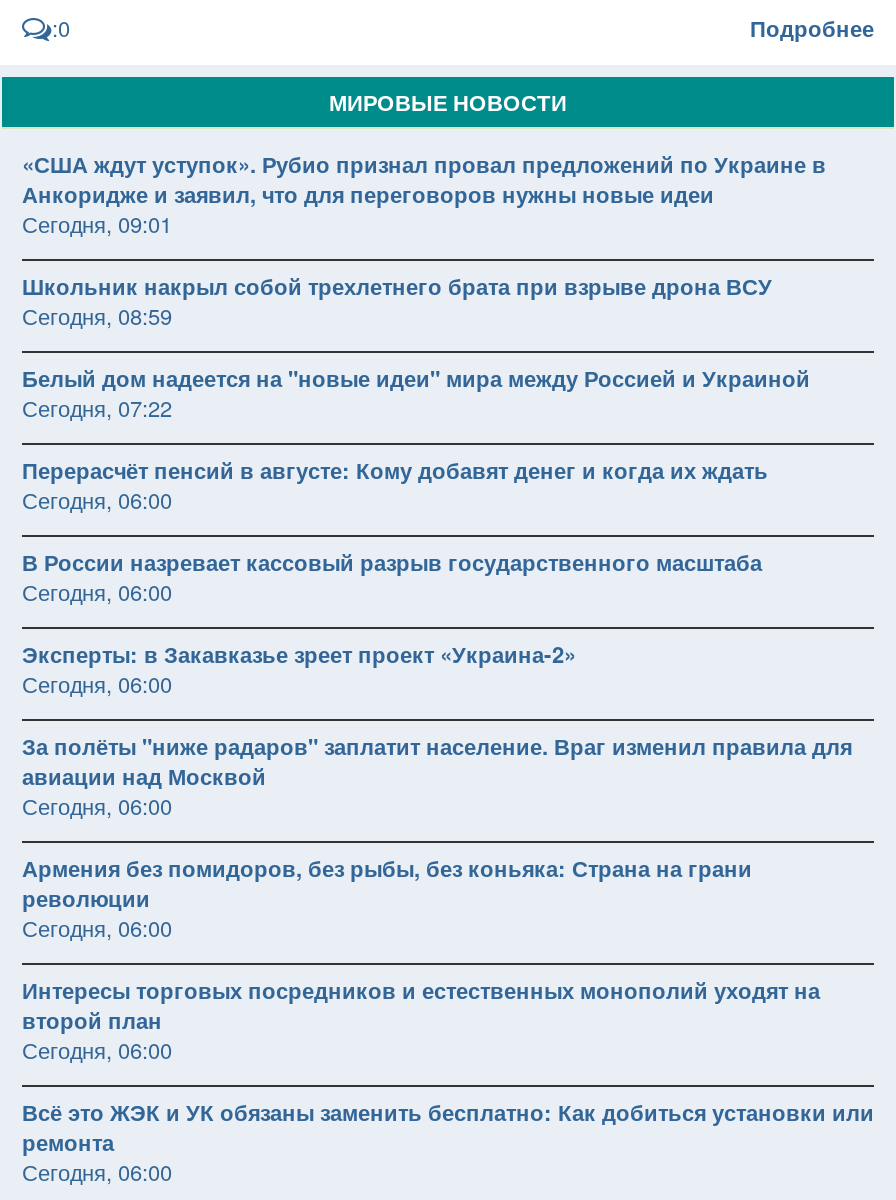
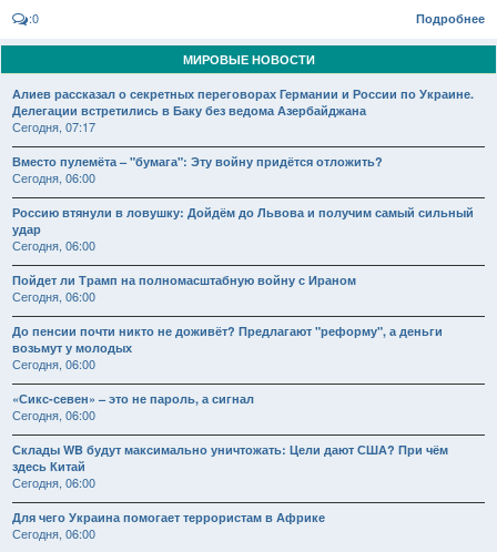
- «США ждут уступок». Рубио признал провал предложений по Украине в
- Анкоридже и заявил, что для переговоров нужны новые идеи
- Сегодня, 09:01
- Школьник накрыл собой трехлетнего брата при взрыве дрона ВСУ
- Сегодня, 08:59
- Белый дом надеется на "новые идеи" мира между Россией и Украиной
- Сегодня, 07:22
- Перерасчёт пенсий в августе: Кому добавят денег и когда их ждать
+ Алиев рассказал о секретных переговорах Германии и России по Украине.
+ Делегации встретились в Баку без ведома Азербайджана
+ Сегодня, 07:17
+ Вместо пулемёта – "бумага": Эту войну придётся отложить?

- В России назревает кассовый разрыв государственного масштаба
+ Россию втянули в ловушку: Дойдём до Львова и получим самый сильный
+ удар

- Эксперты: в Закавказье зреет проект «Украина-2»
+ Пойдет ли Трамп на полномасштабную войну с Ираном

- За полёты "ниже радаров" заплатит население. Враг изменил правила для
- авиации над Москвой
+ До пенсии почти никто не доживёт? Предлагают "реформу", а деньги
+ возьмут у молодых

- Армения без помидоров, без рыбы, без коньяка: Страна на грани
- революции
+ «Сикс-севен» – это не пароль, а сигнал

- Интересы торговых посредников и естественных монополий уходят на
- второй план
+ Склады WB будут максимально уничтожать: Цели дают США? При чём
+ здесь Китай

- Всё это ЖЭК и УК обязаны заменить бесплатно: Как добиться установки или
- ремонта
+ Для чего Украина помогает террористам в Африке
